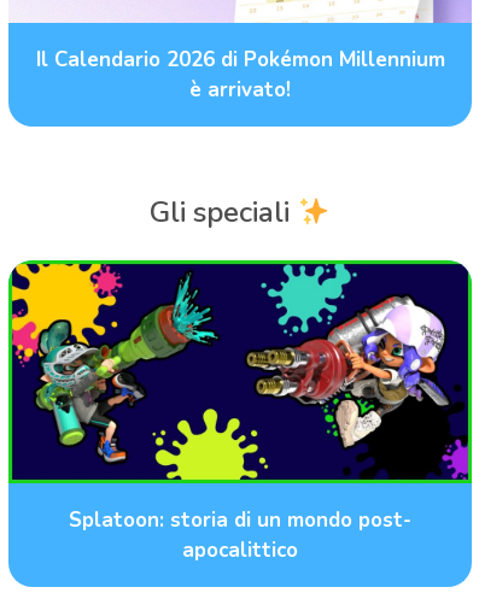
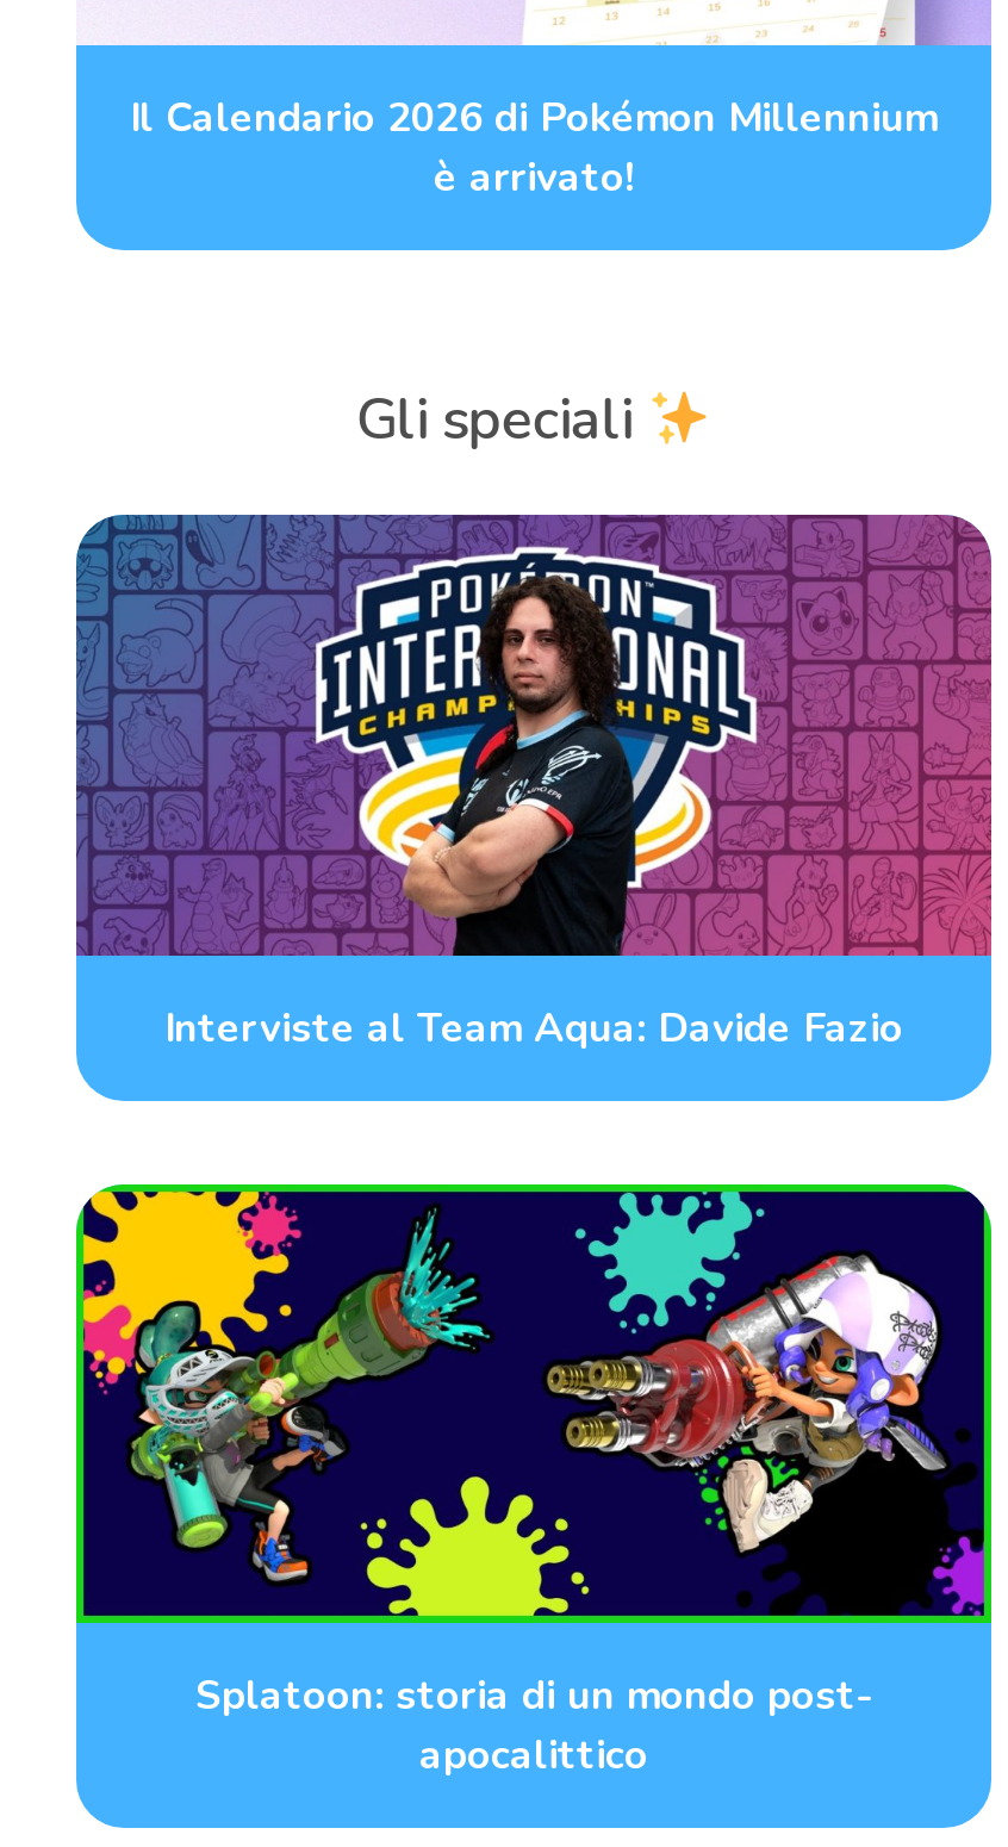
+ [image]
+ Interviste al Team Aqua: Davide Fazio
